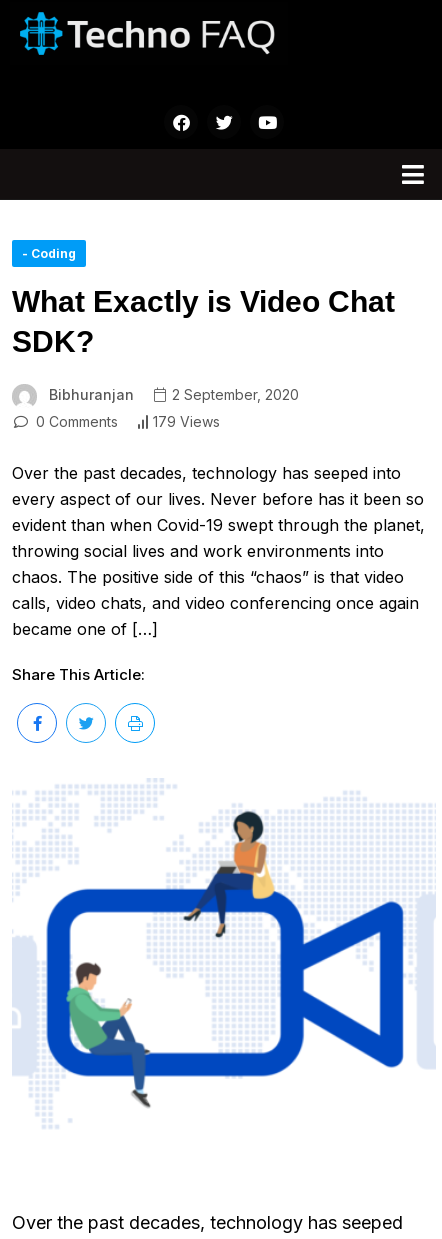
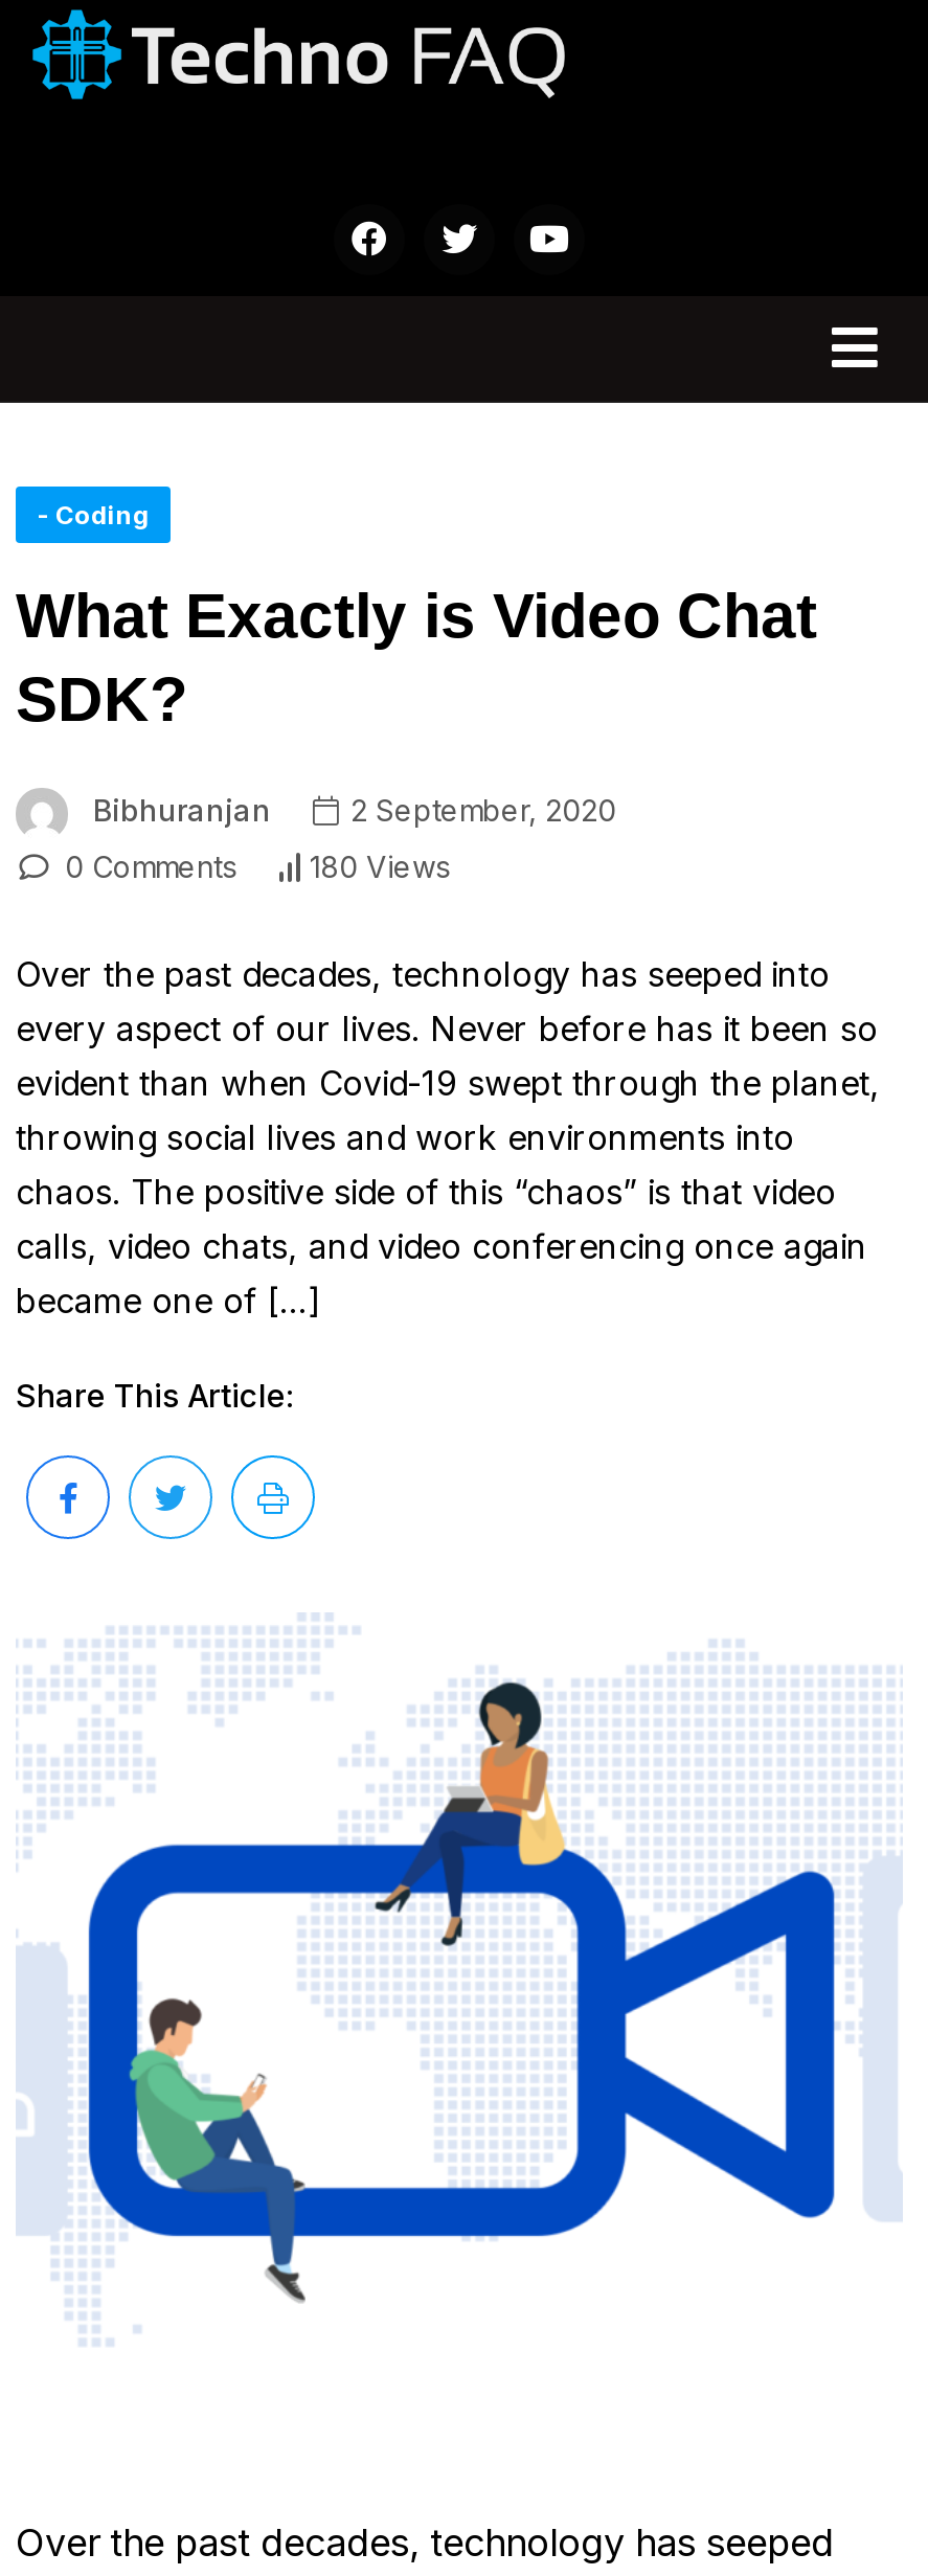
- 179 Views
+ 180 Views
